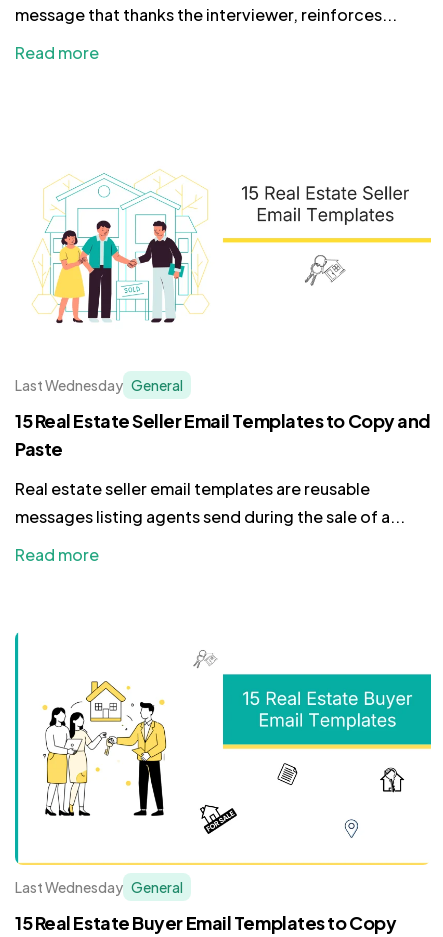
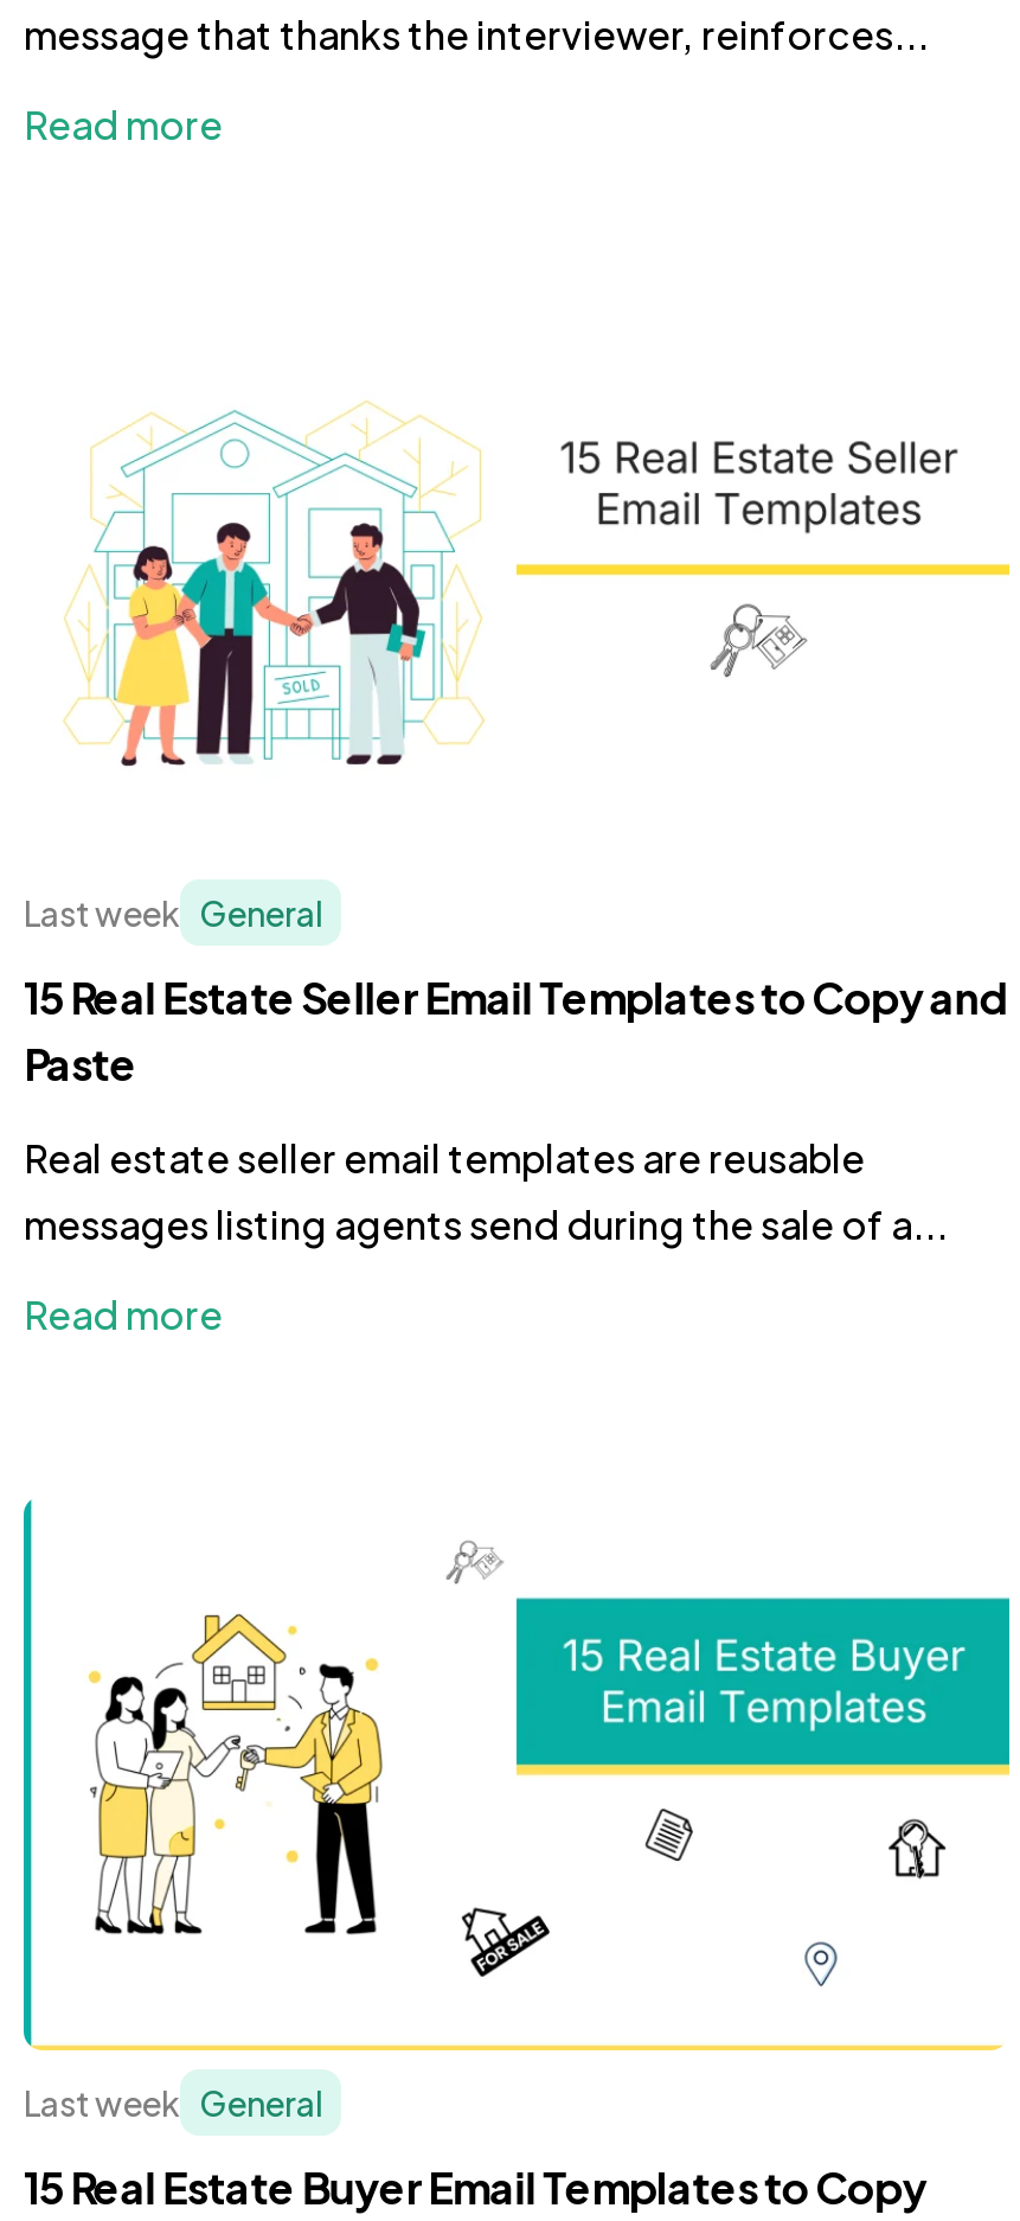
- Last Wednesday General
+ Last week General

- Last Wednesday General
+ Last week General
